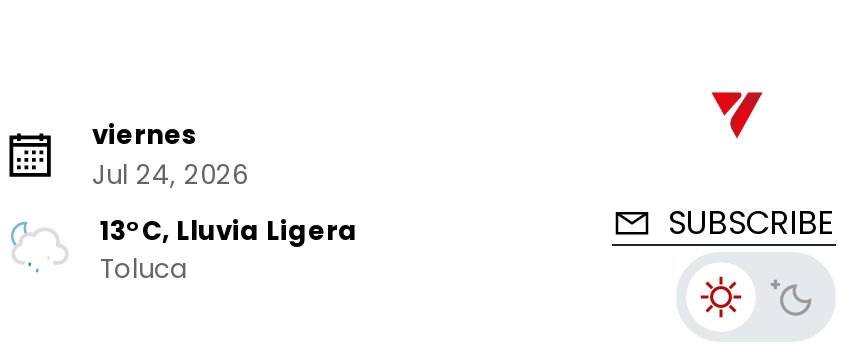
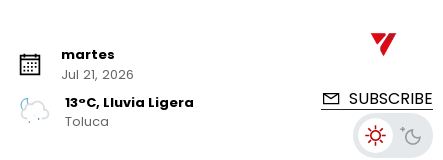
- viernes
- Jul 24, 2026
+ martes
+ Jul 21, 2026
